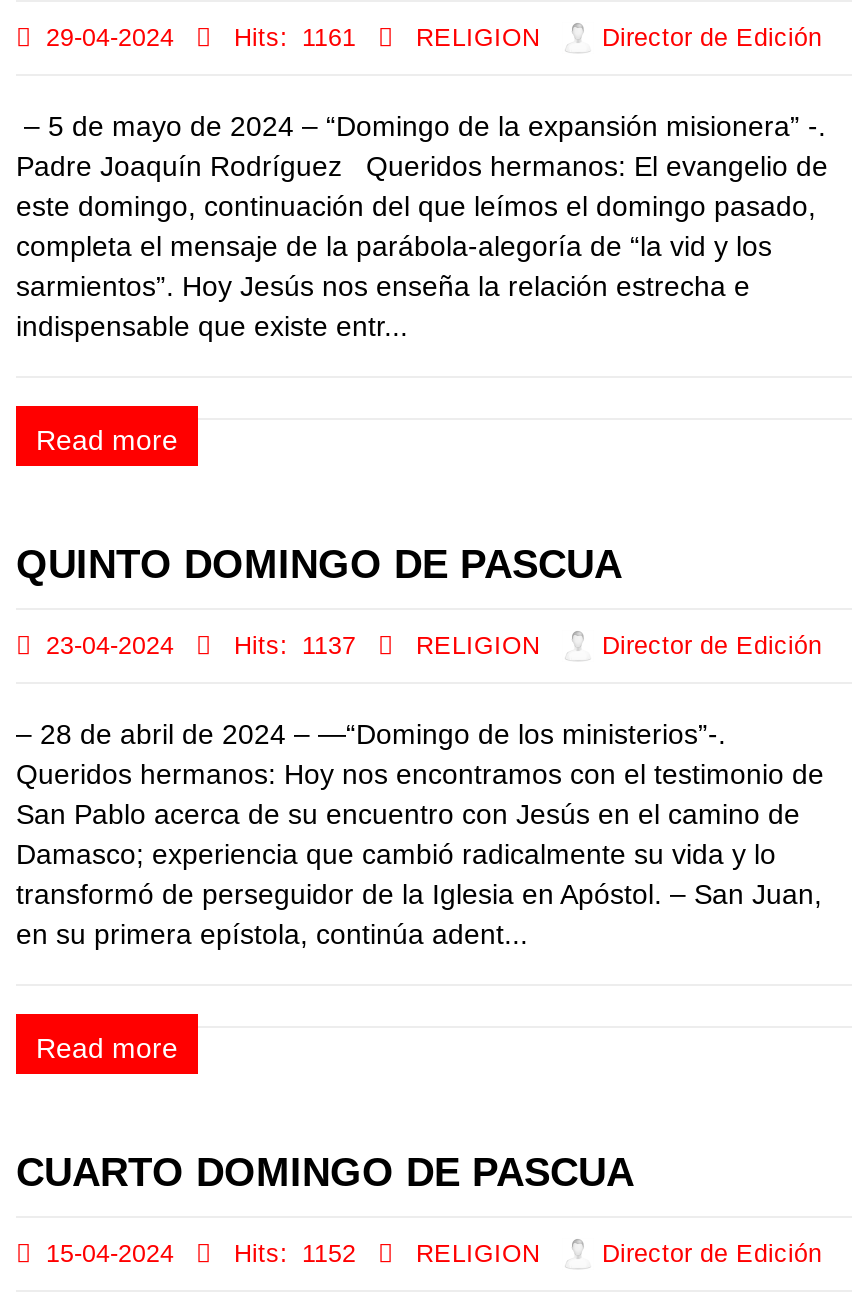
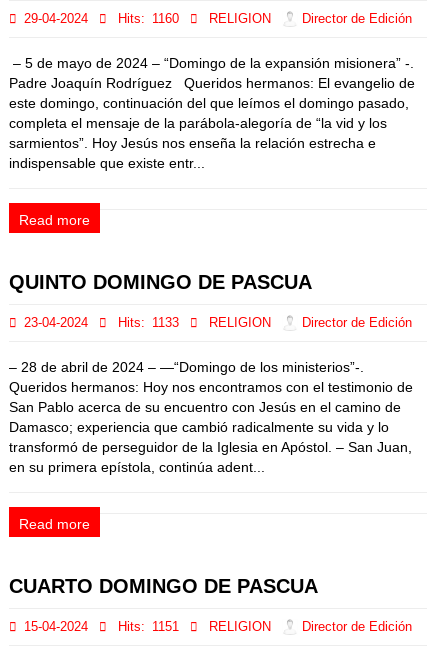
- Hits: 1161
+ Hits: 1160

- Hits: 1137
+ Hits: 1133

- Hits: 1152
+ Hits: 1151
